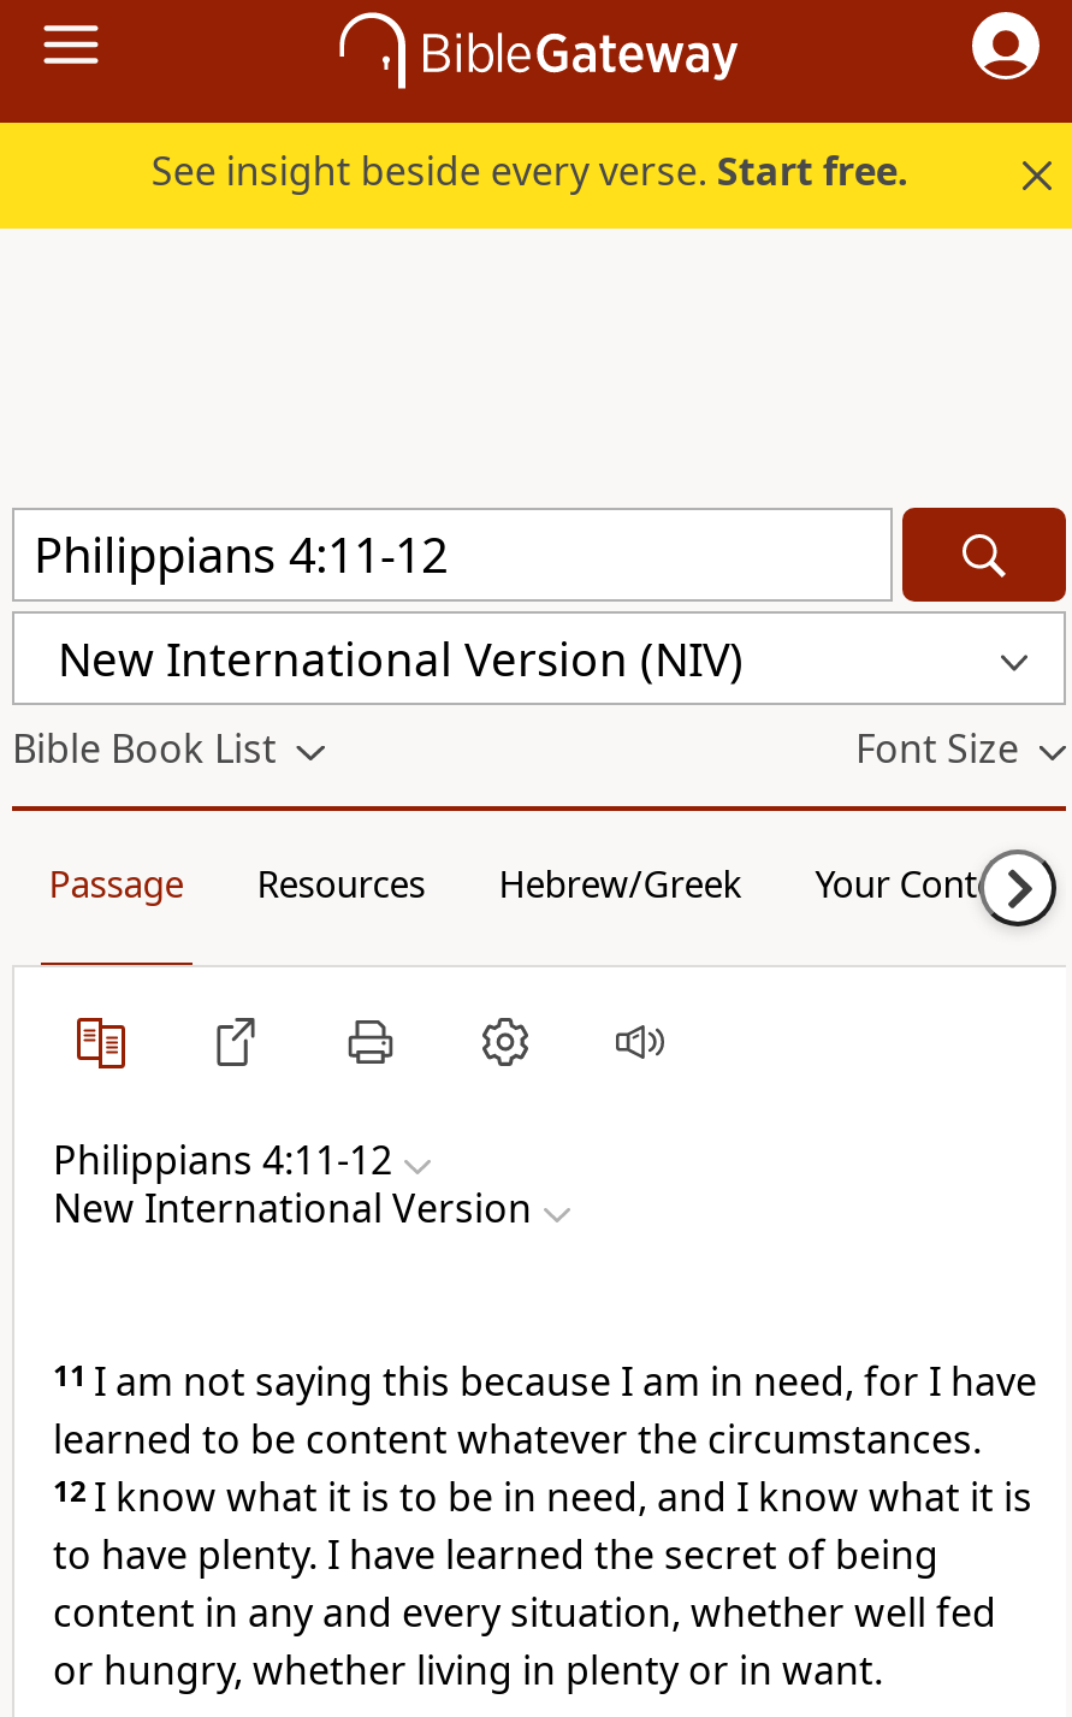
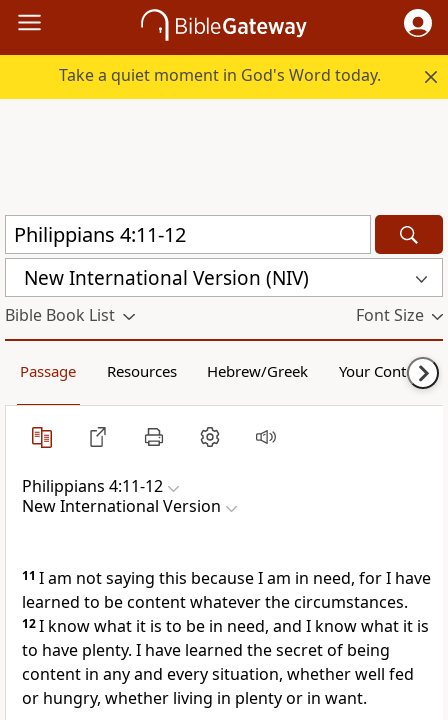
- See insight beside every verse. Start free.
+ Take a quiet moment in God's Word today.
